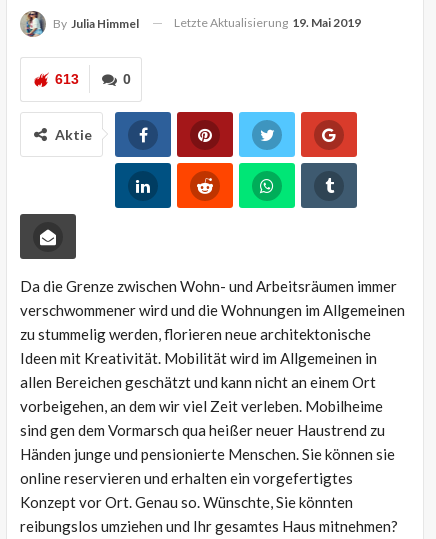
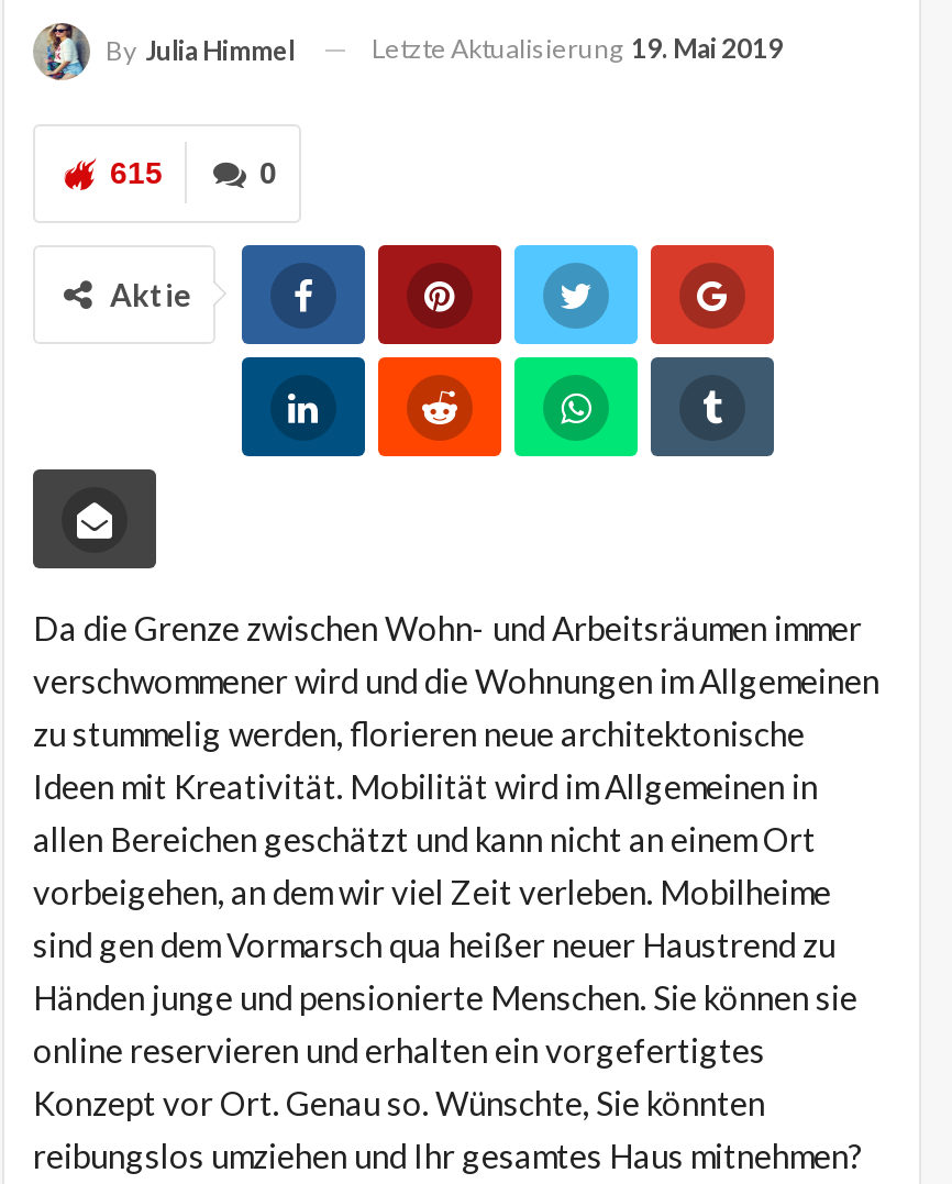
- 613
+ 615
